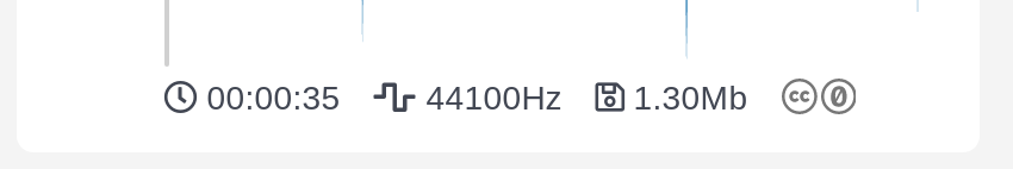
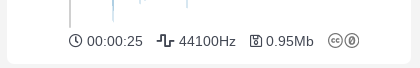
- 00:00:35
+ 00:00:25

- 44100Hz 1.30Mb
+ 44100Hz 0.95Mb
